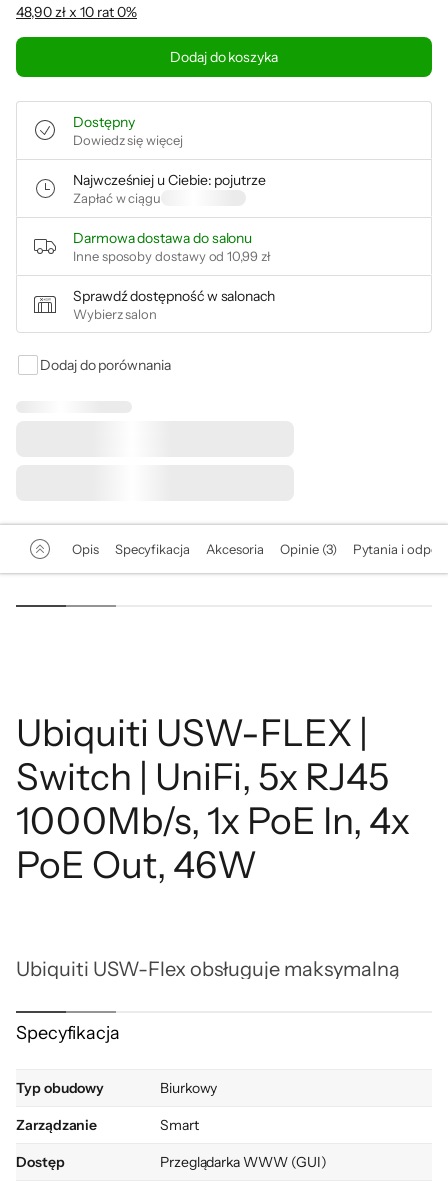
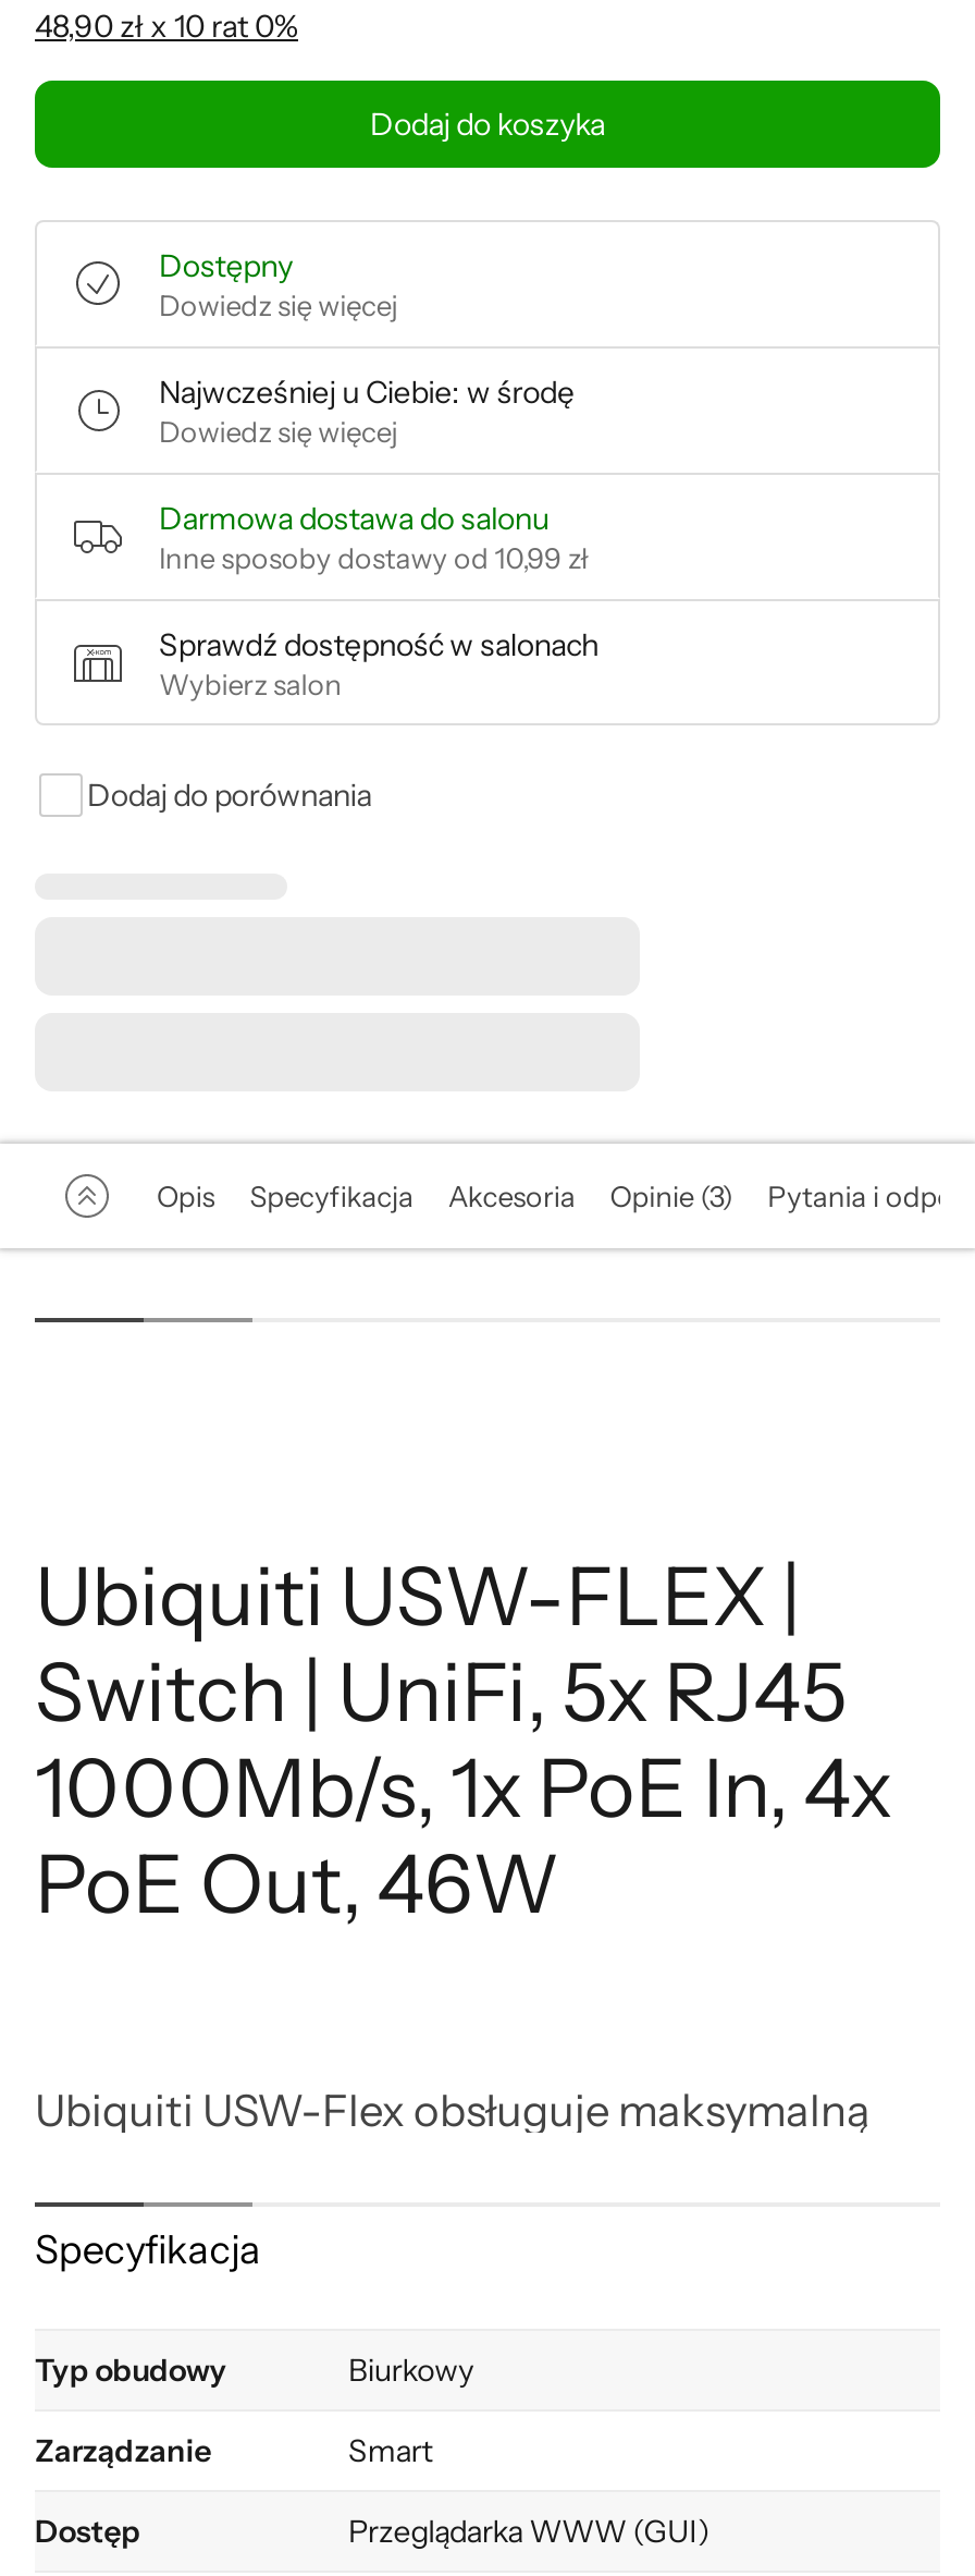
- Najwcześniej u Ciebie: pojutrze
- Zapłać w ciągu
+ Najwcześniej u Ciebie: w środę
+ Dowiedz się więcej
